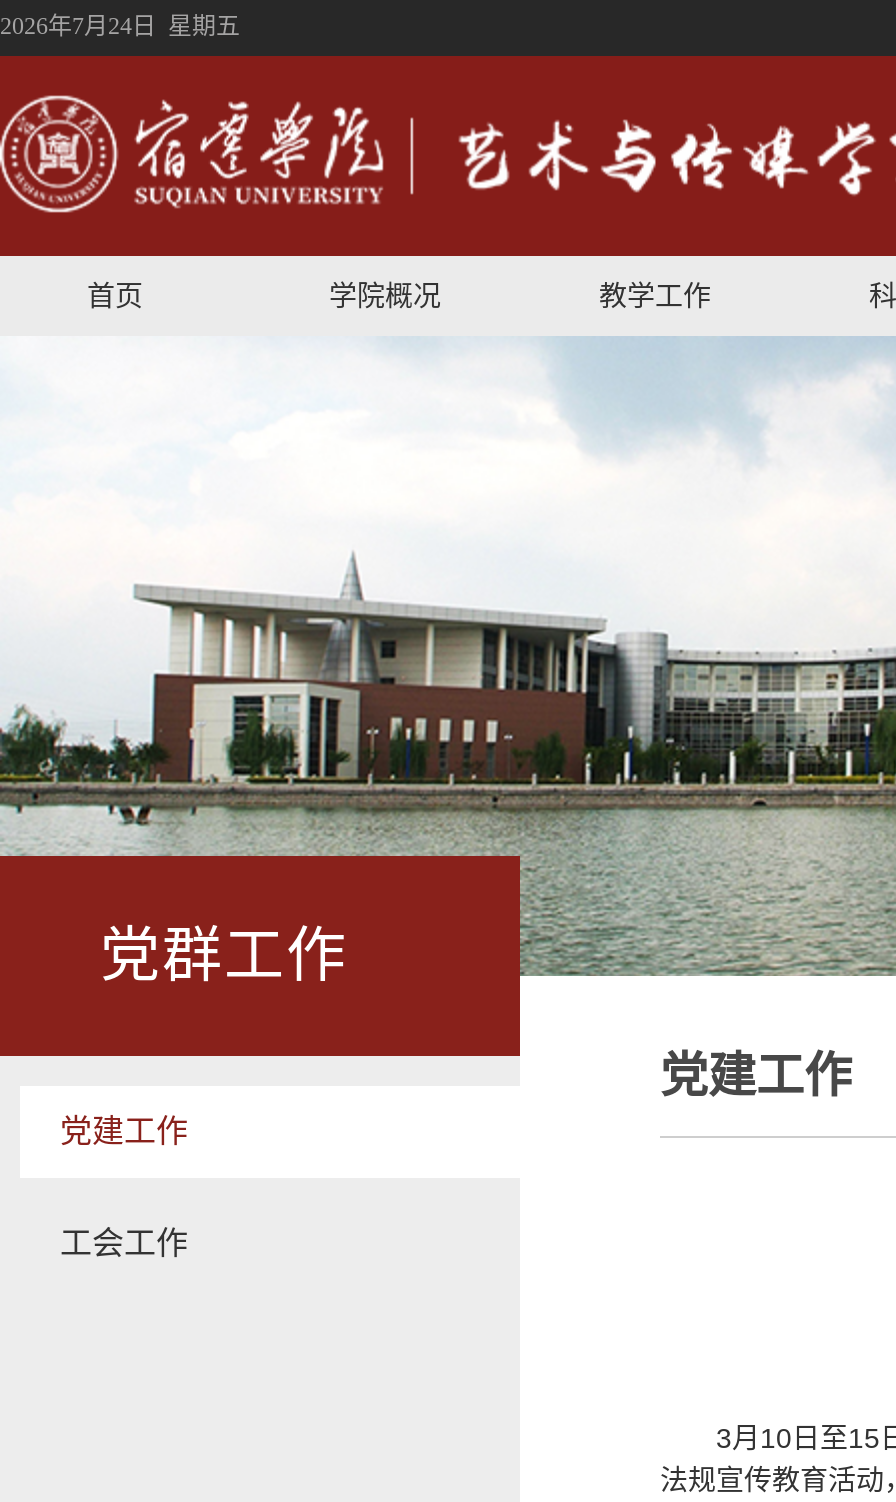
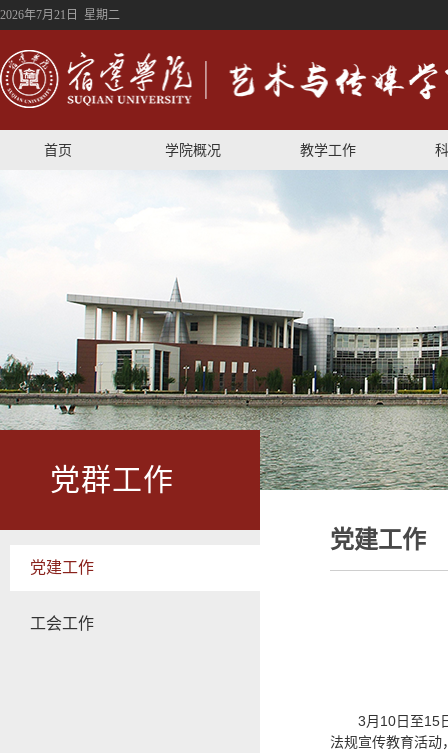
- 2026年7月24日 星期五
+ 2026年7月21日 星期二
